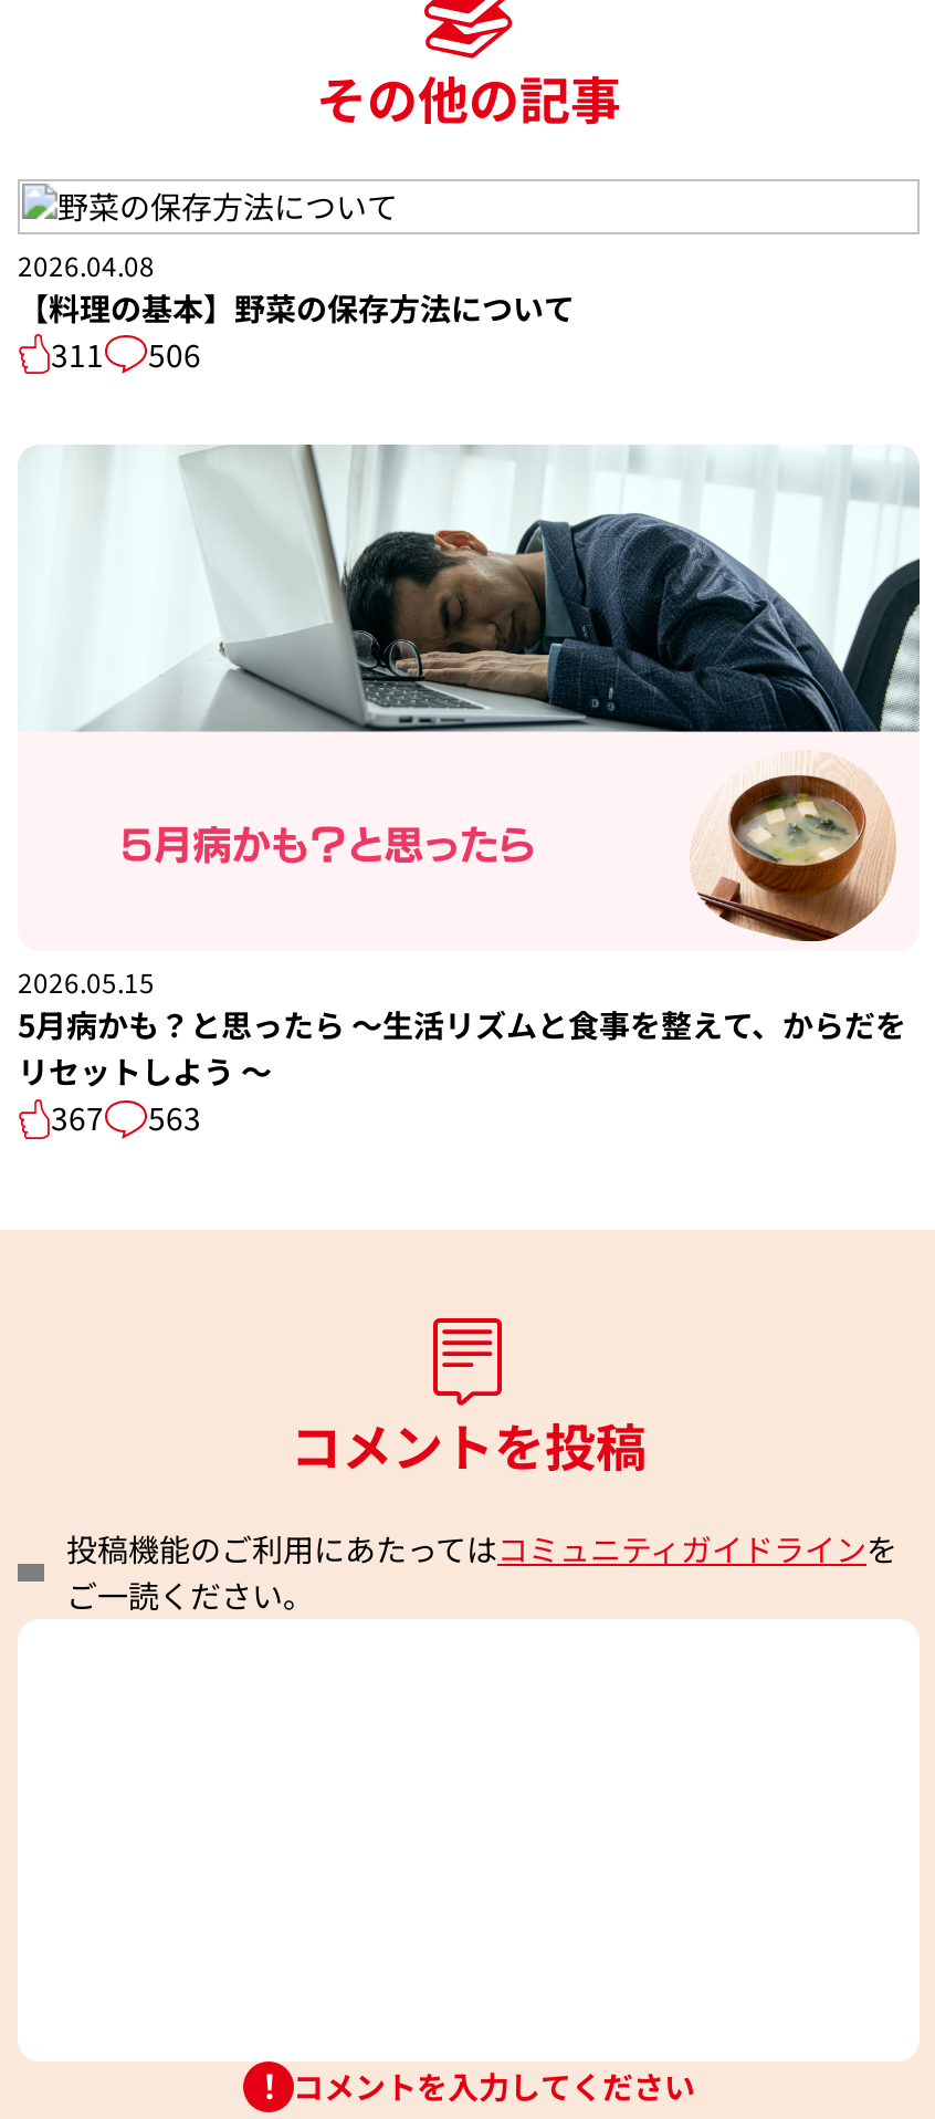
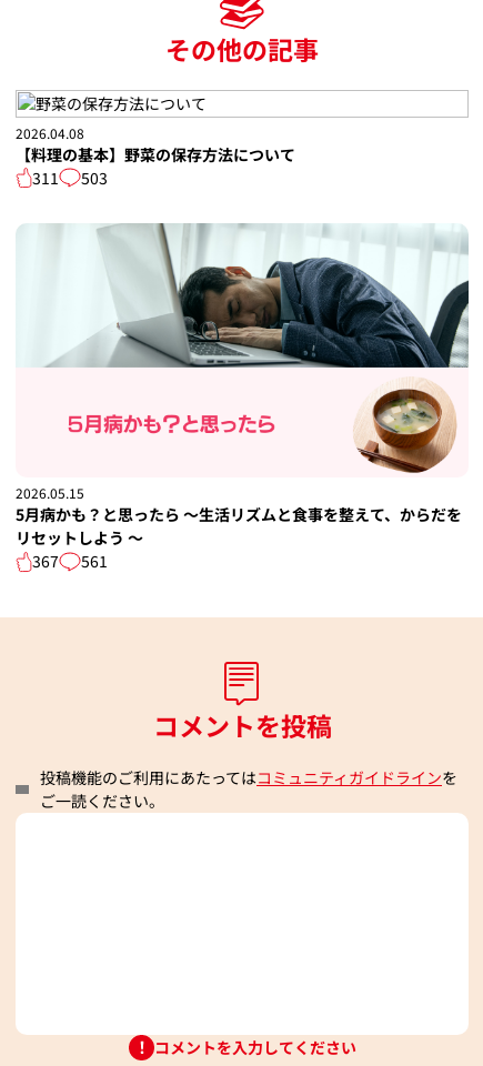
- 311 506
+ 311 503

- 367 563
+ 367 561
